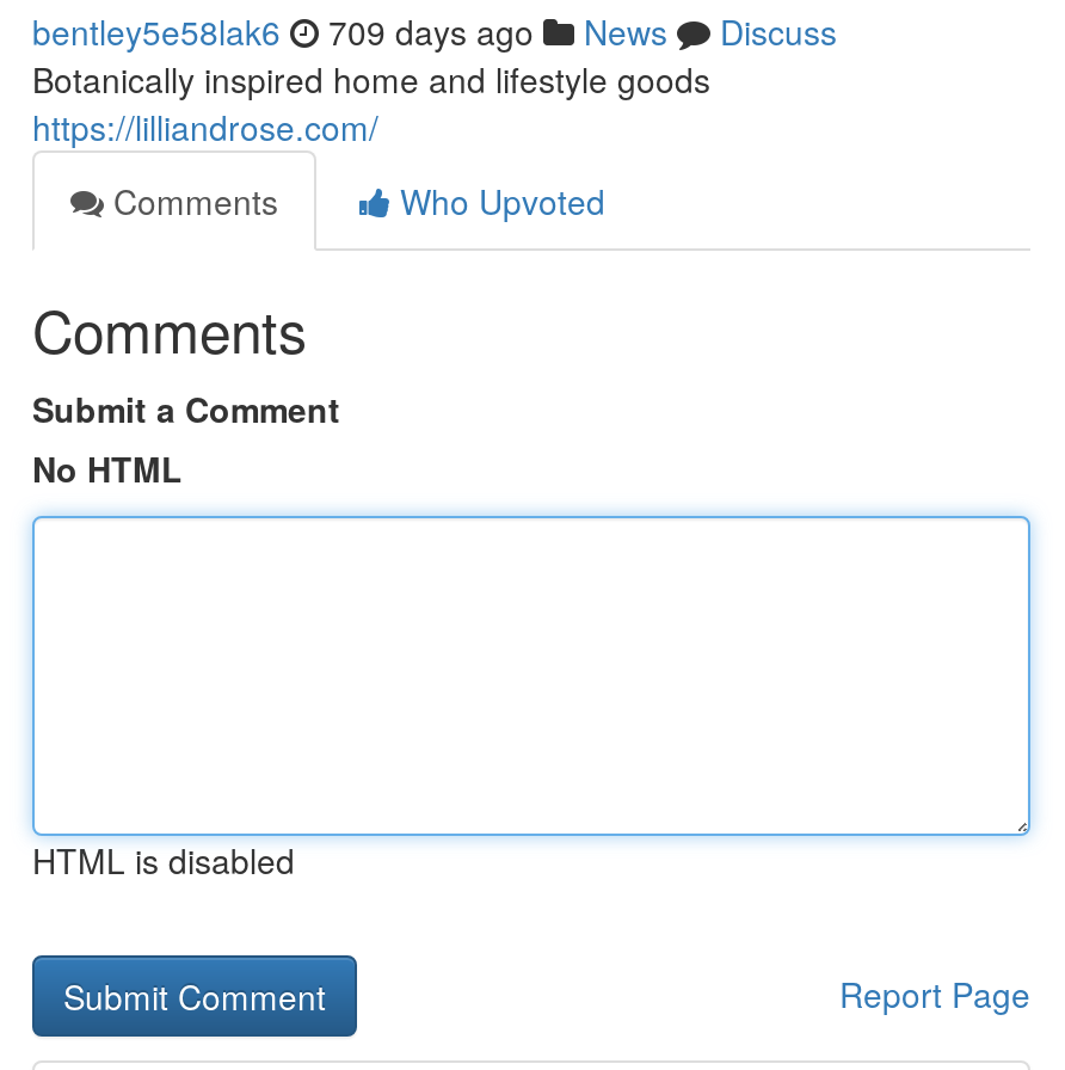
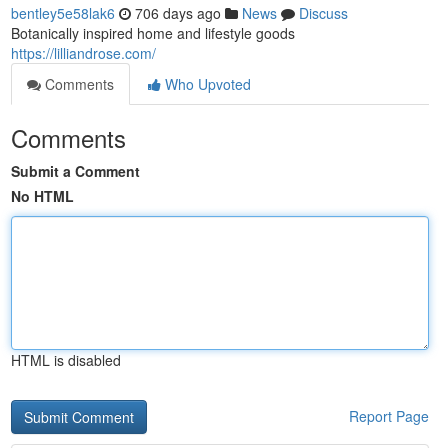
- bentley5e58lak6 709 days ago News Discuss
+ bentley5e58lak6 706 days ago News Discuss
